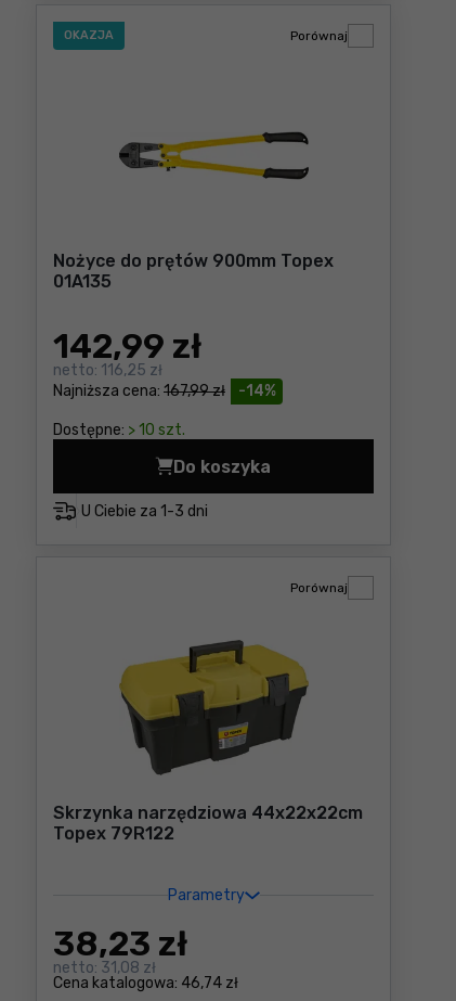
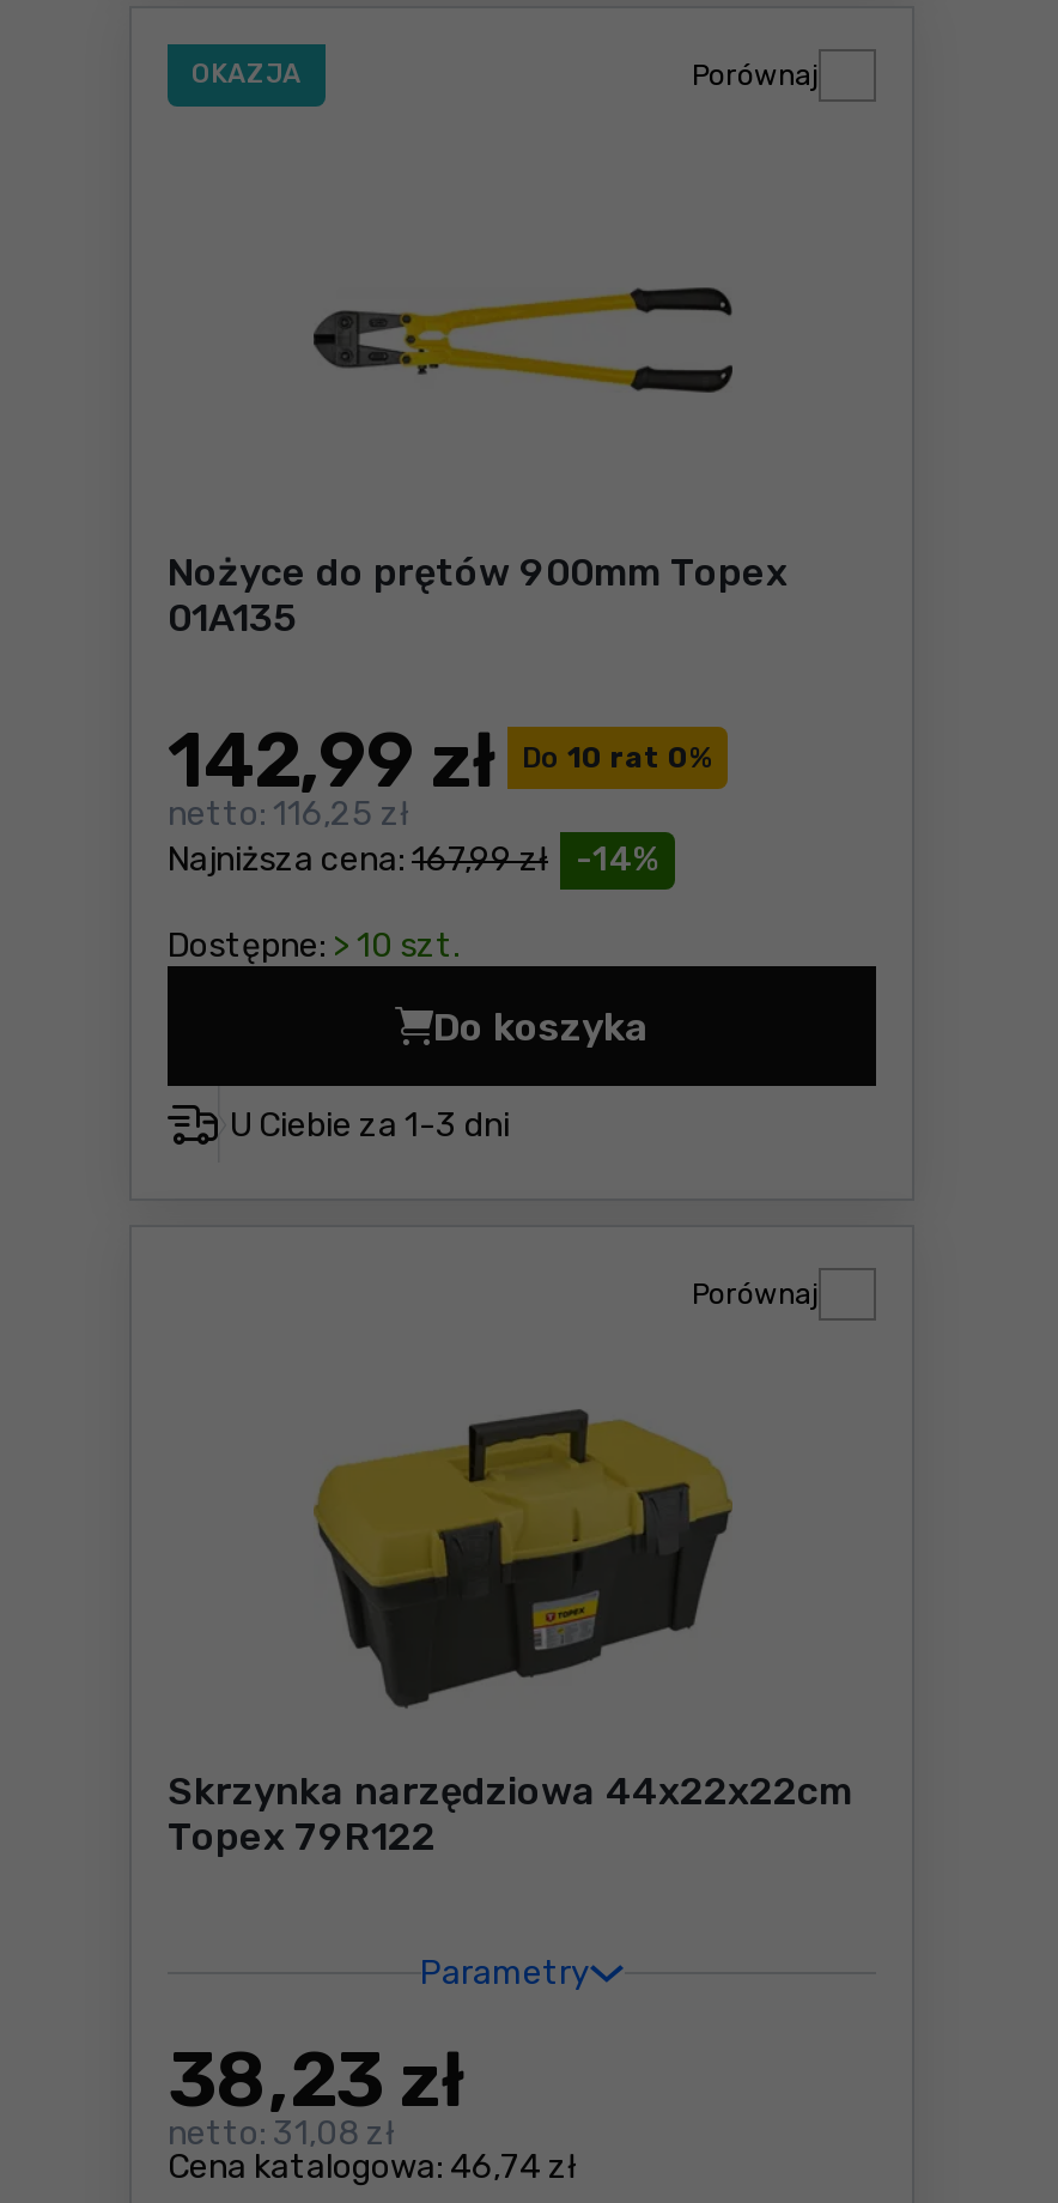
+ Do 10 rat 0%
